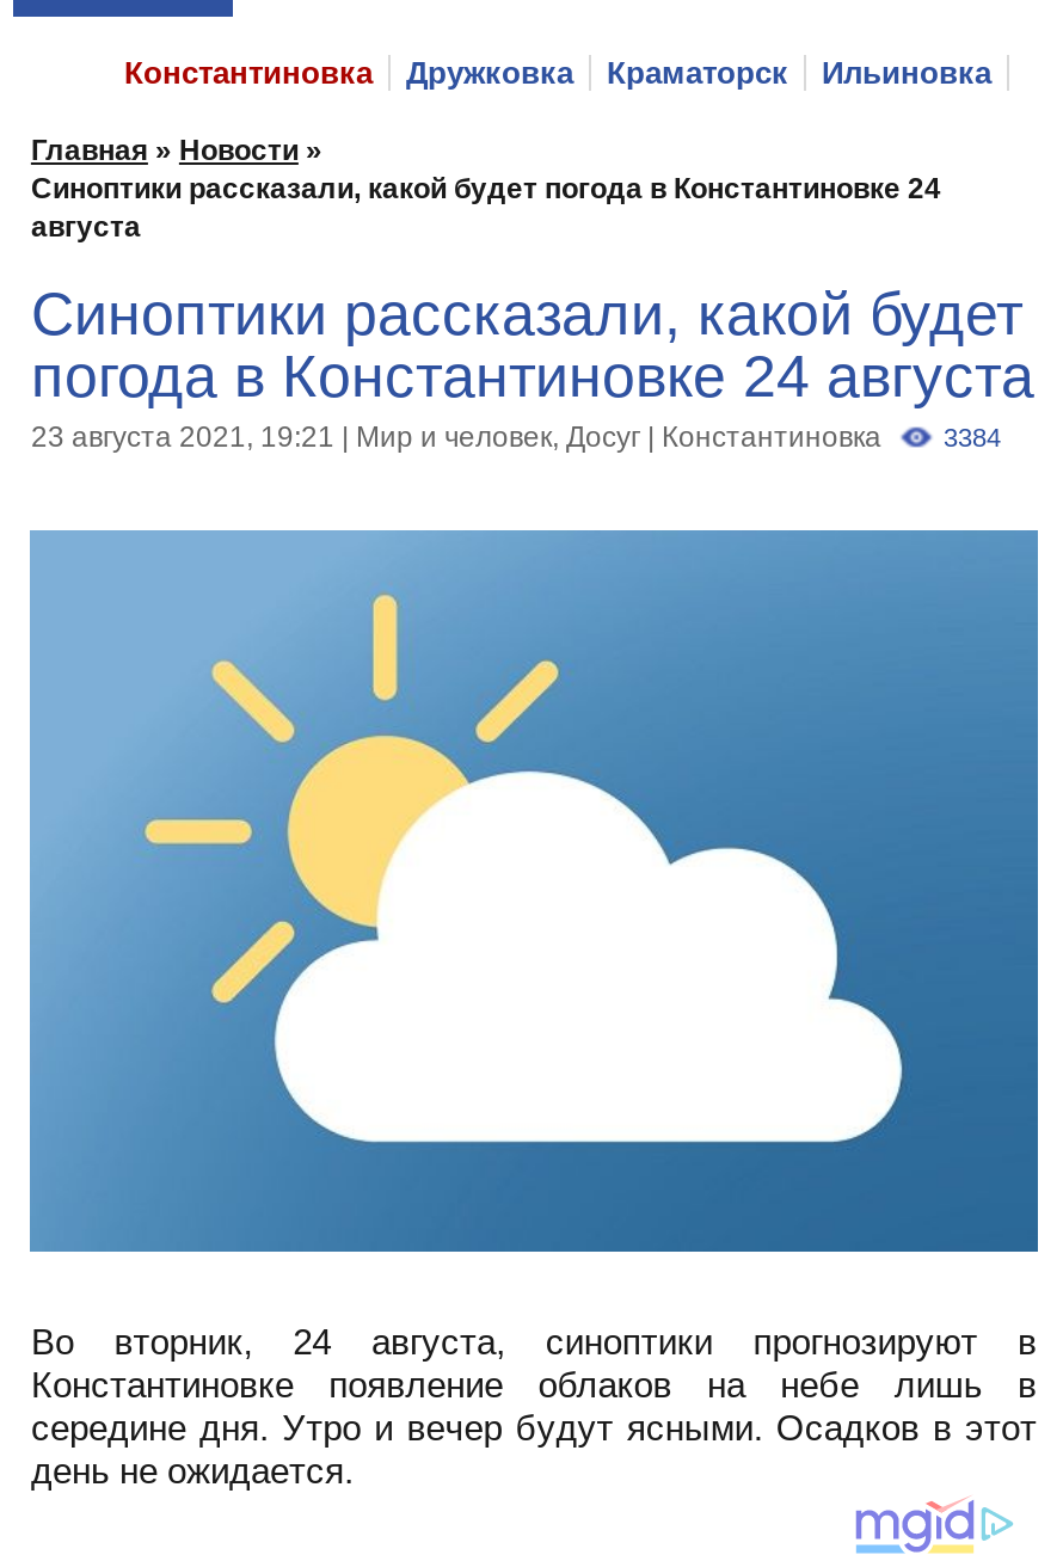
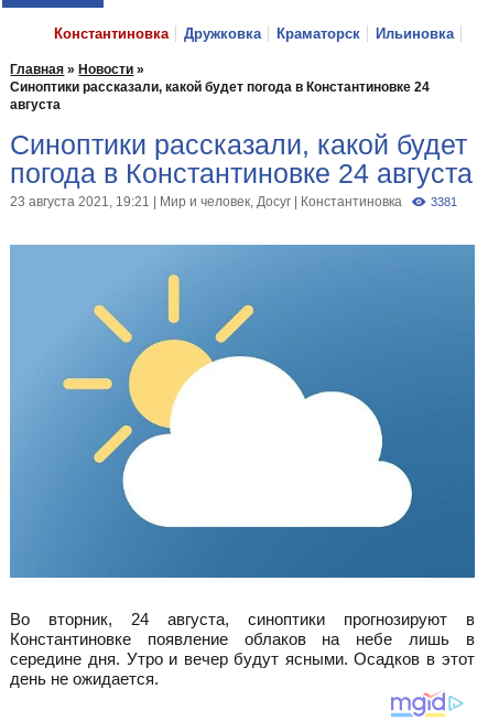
- 3384
+ 3381
